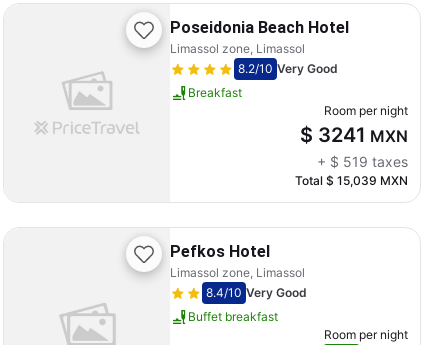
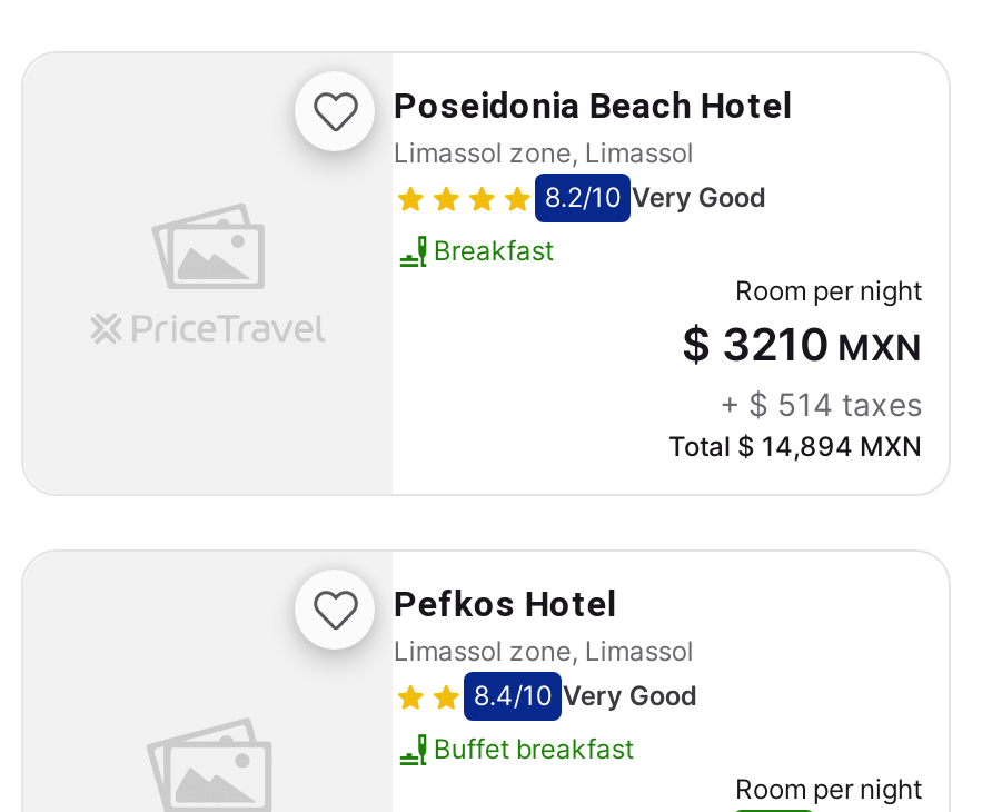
- $ 3241 MXN
+ $ 3210 MXN

- + $ 519 taxes
+ + $ 514 taxes

- Total $ 15,039 MXN
+ Total $ 14,894 MXN
